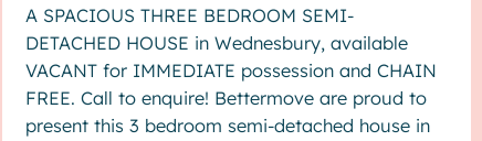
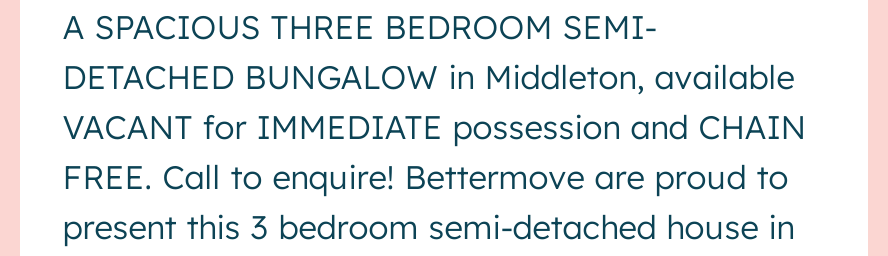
- DETACHED HOUSE in Wednesbury, available
+ DETACHED BUNGALOW in Middleton, available
